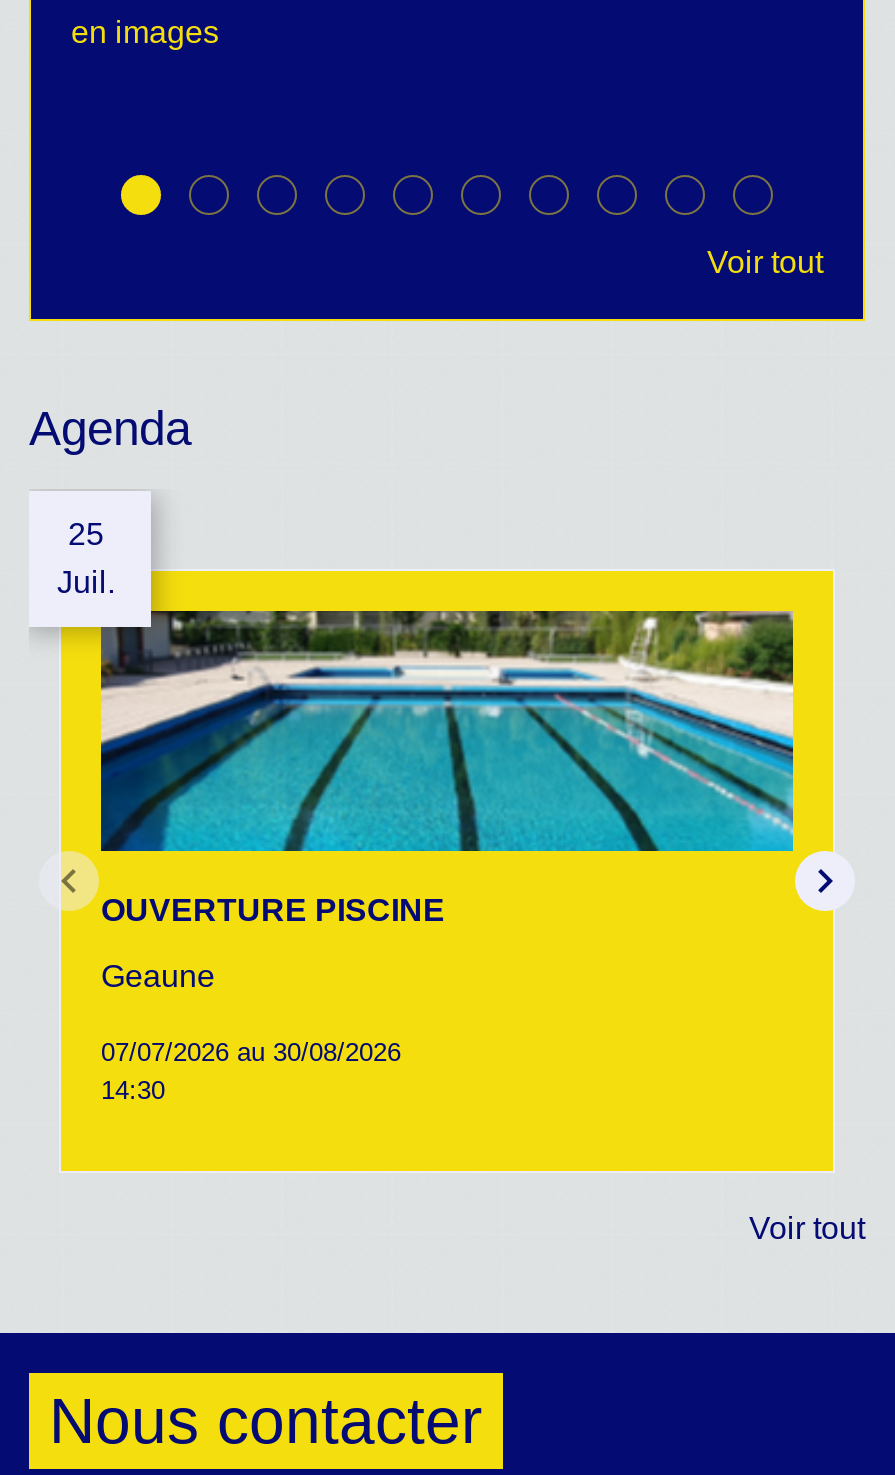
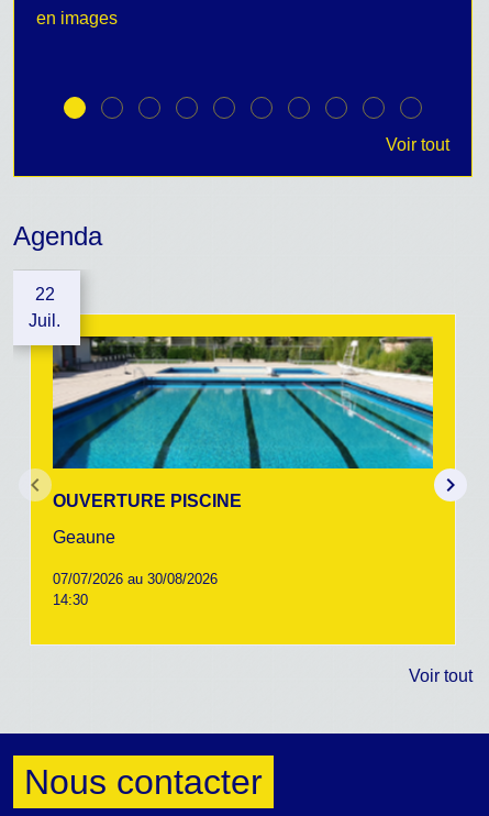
- 25
+ 22
